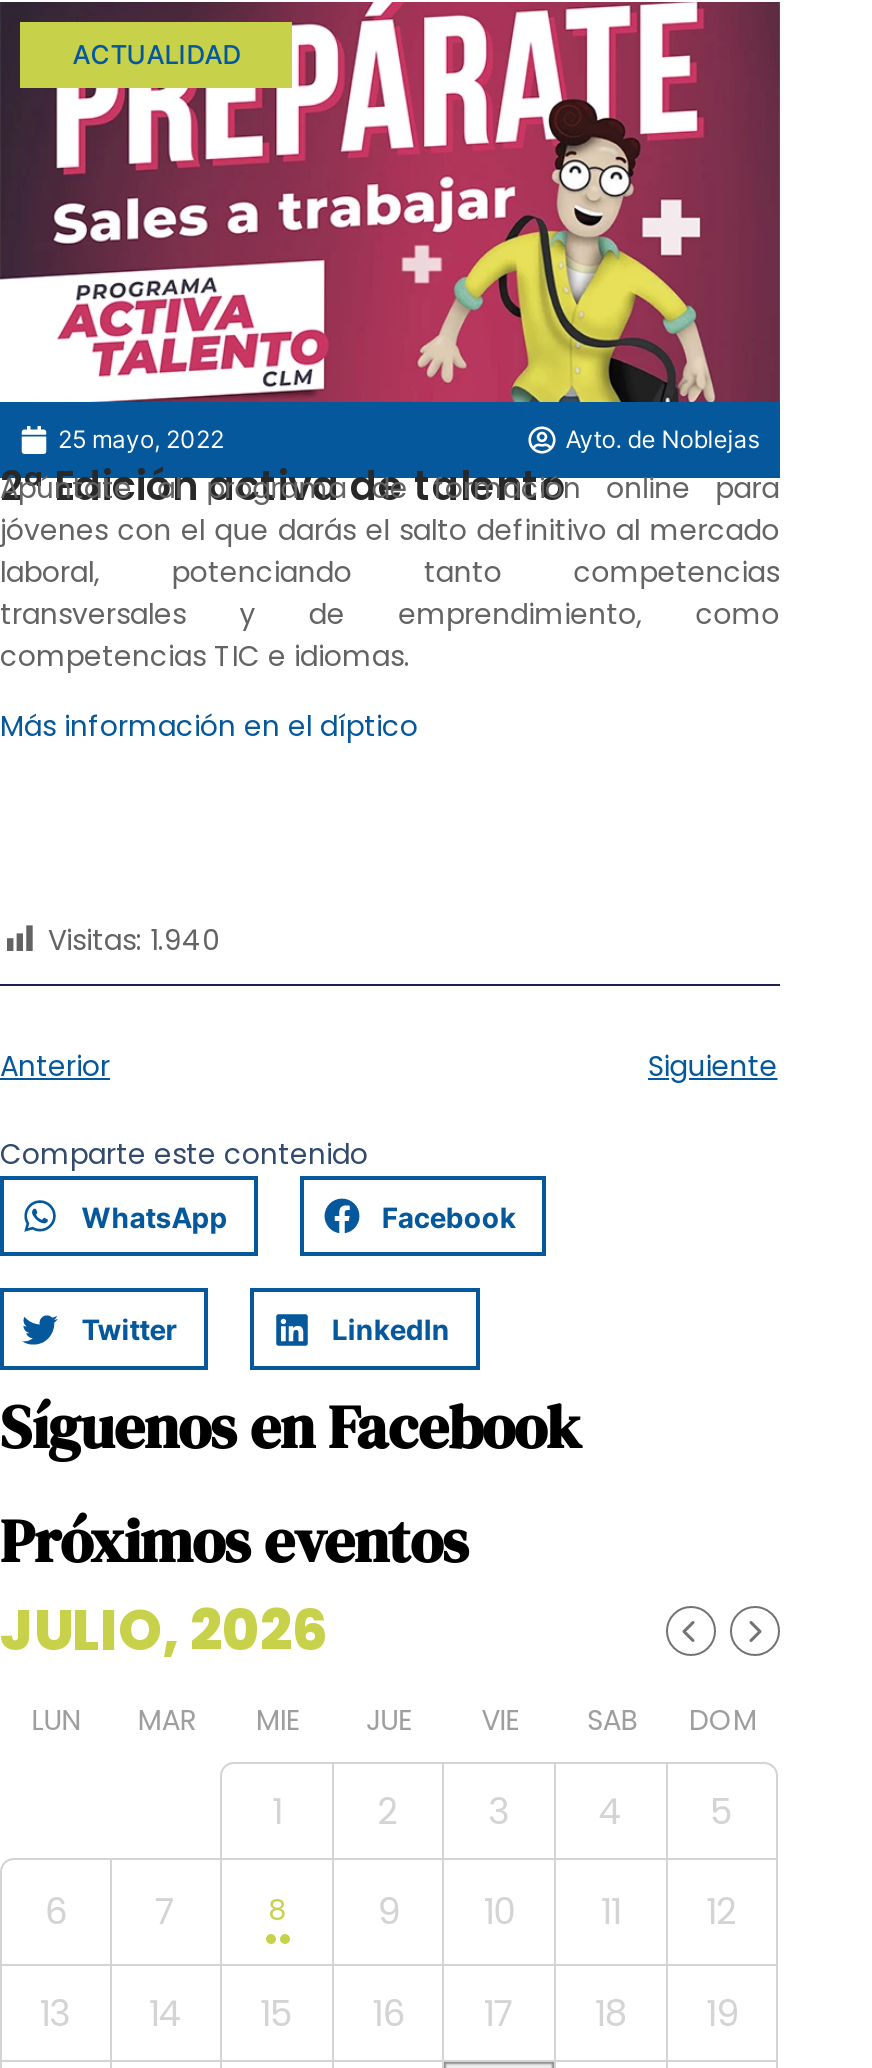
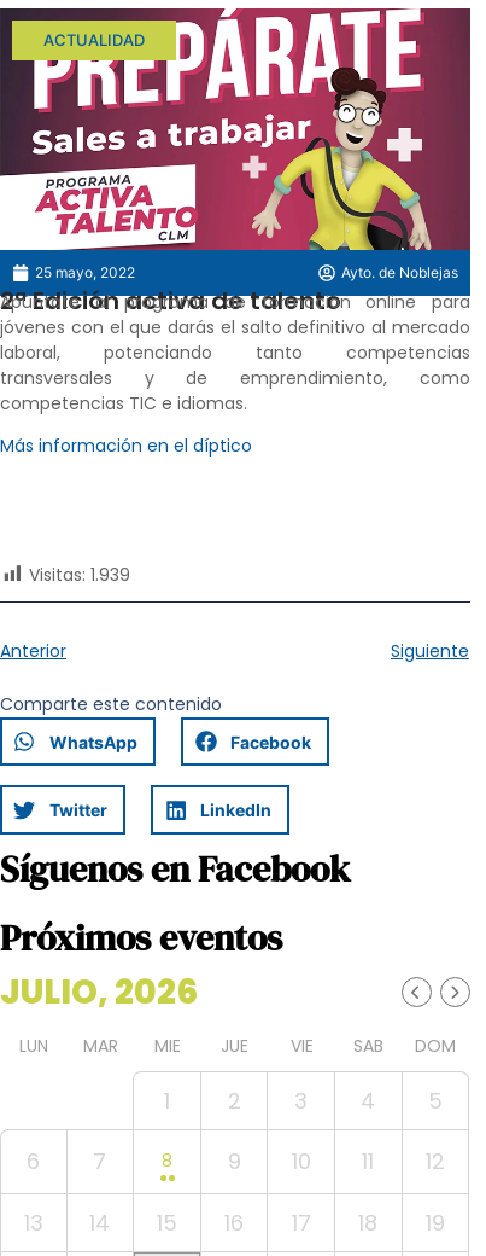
- Visitas: 1.940
+ Visitas: 1.939
